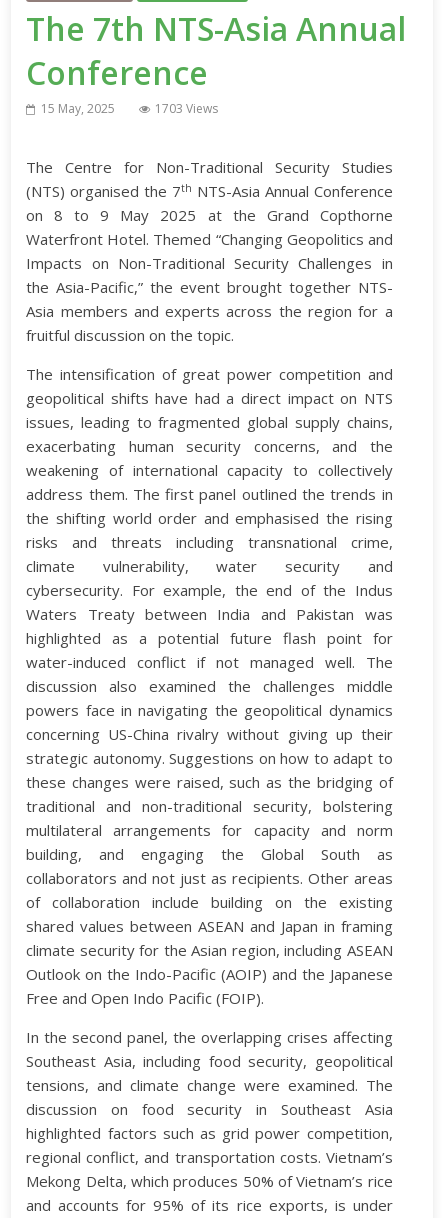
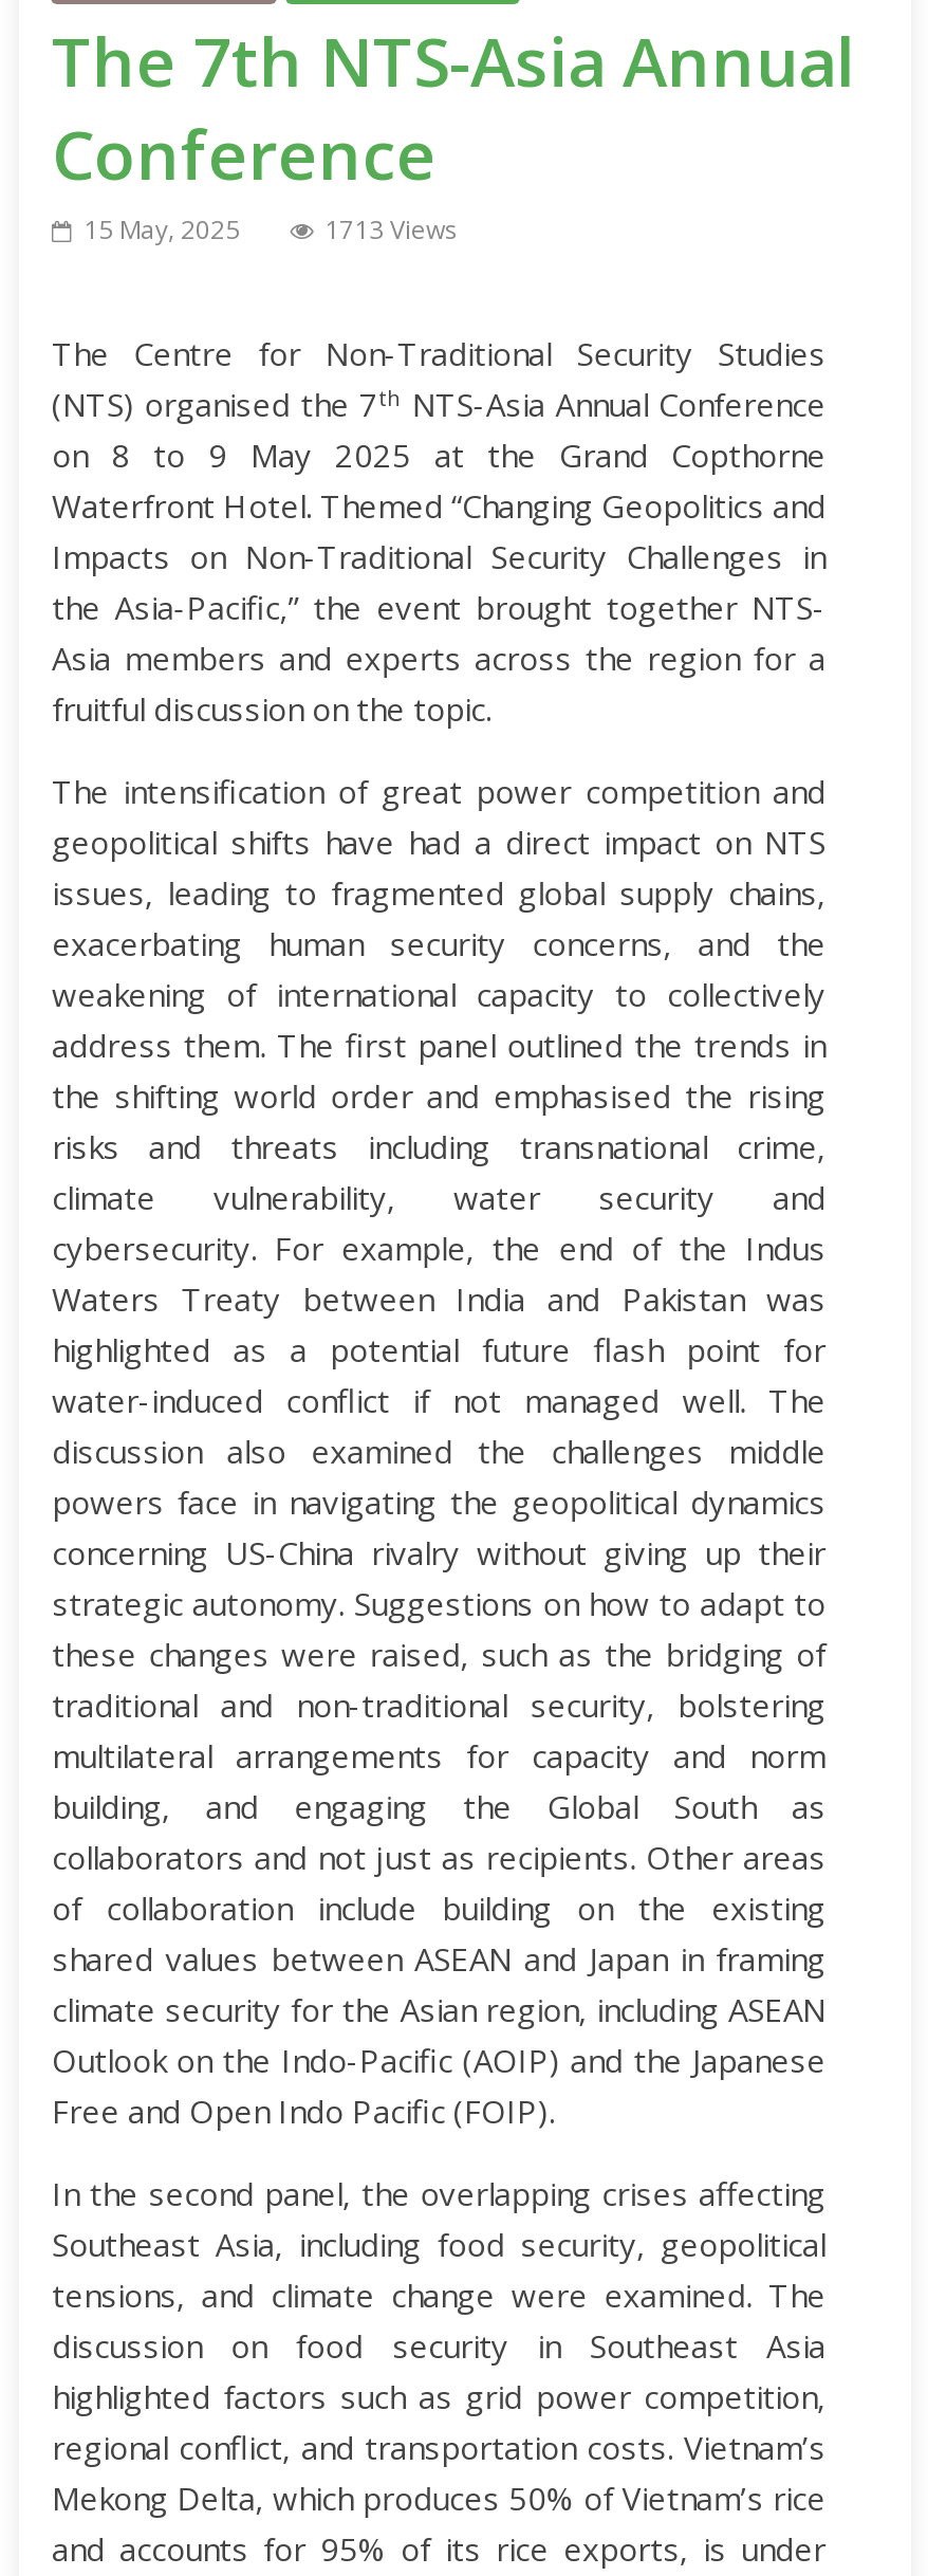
- 1703 Views
+ 1713 Views
